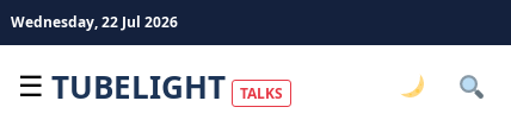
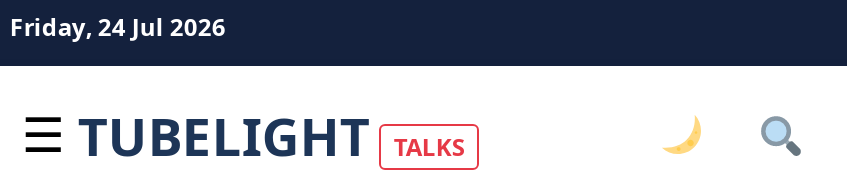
- Wednesday, 22 Jul 2026
+ Friday, 24 Jul 2026
